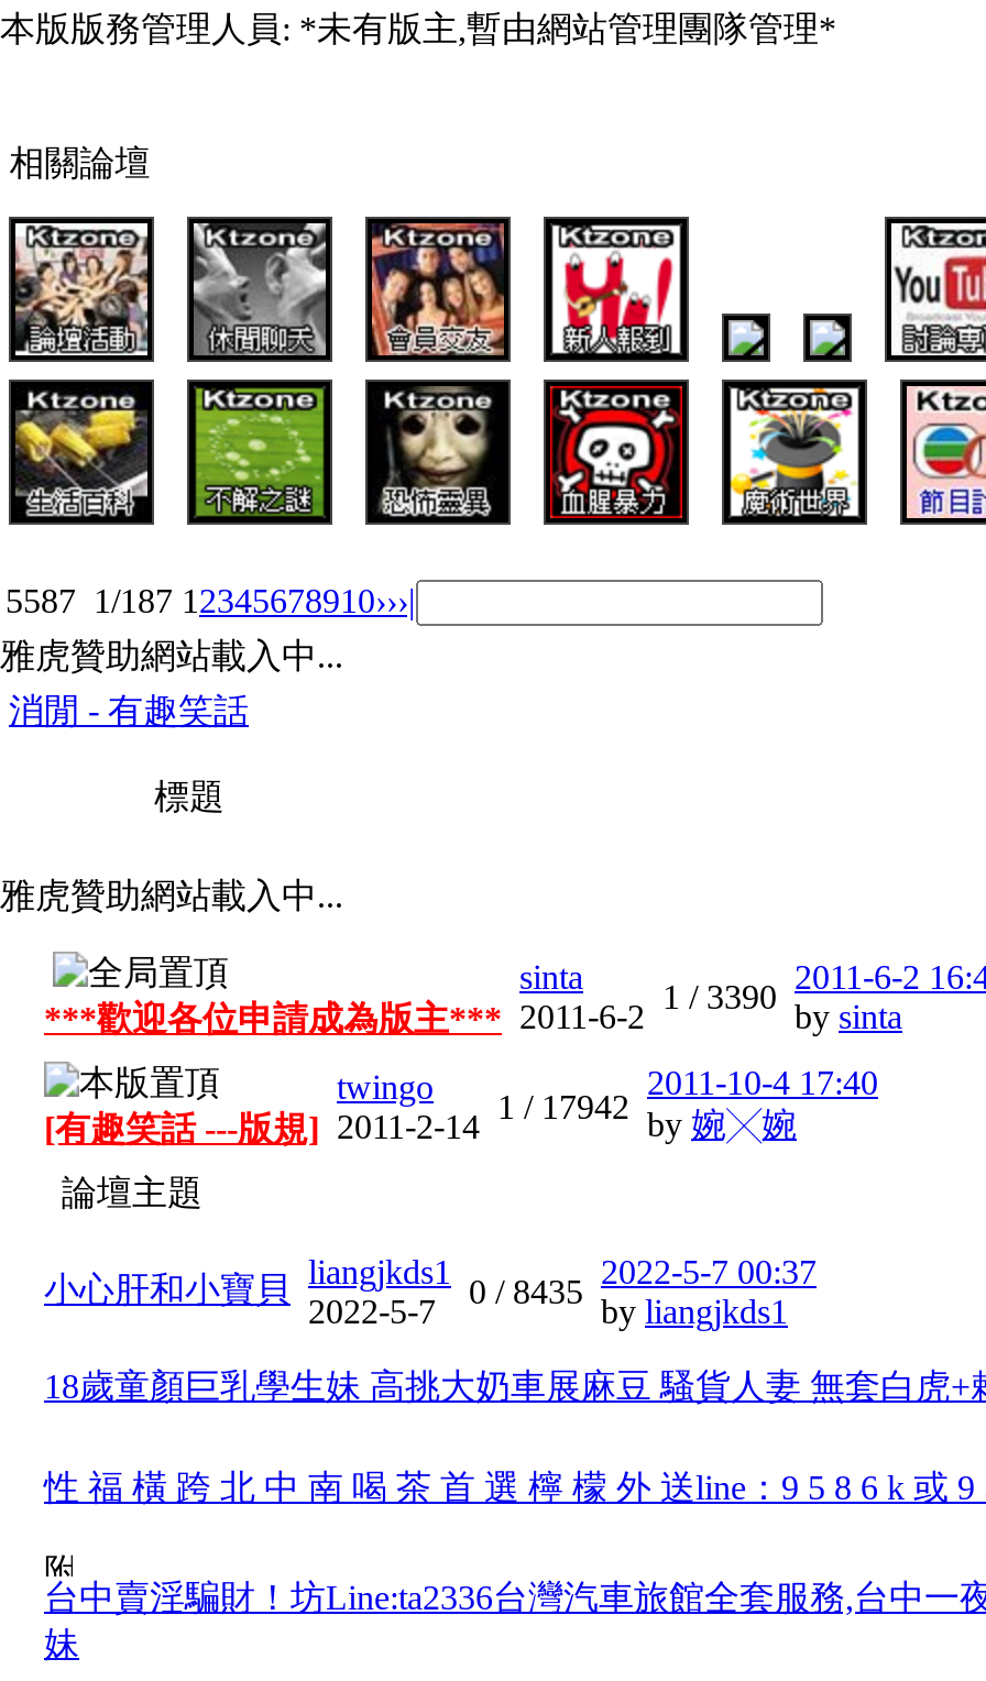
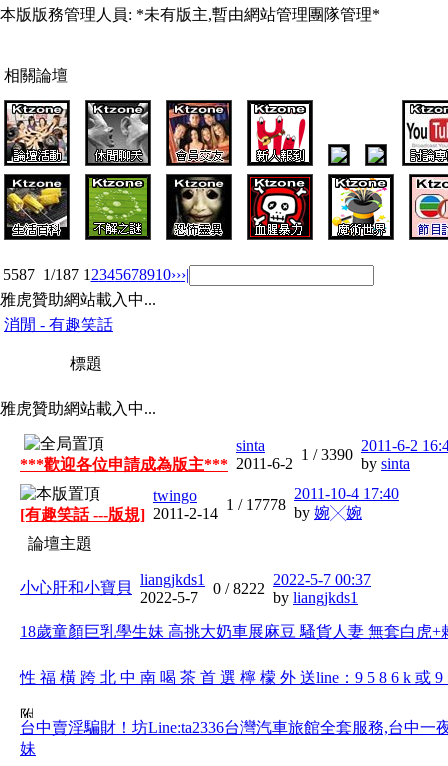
- 1 / 17942
+ 1 / 17778

- 小心肝和小寶貝 liangjkds1 0 / 8435
+ 小心肝和小寶貝 liangjkds1 0 / 8222
